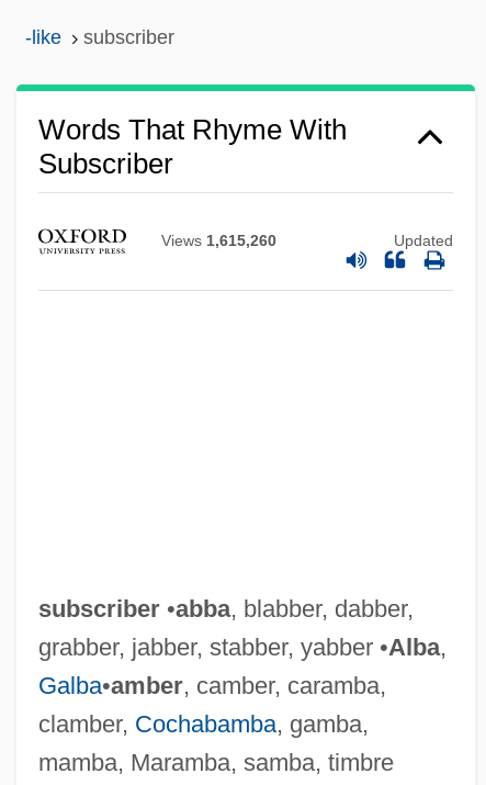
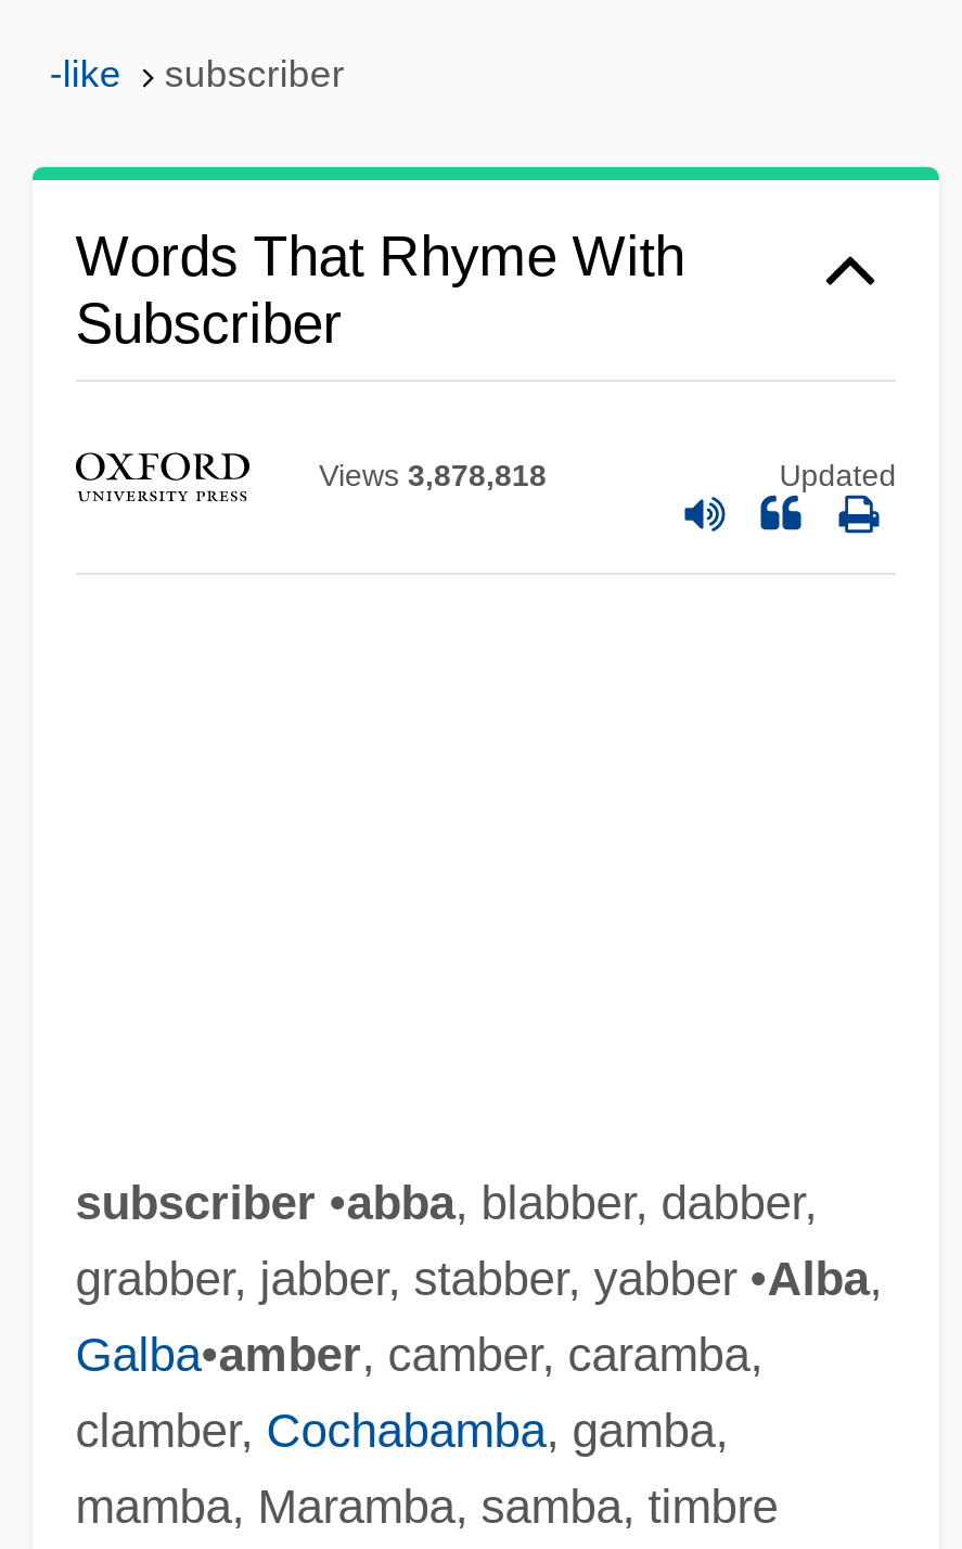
- Views 1,615,260
+ Views 3,878,818
